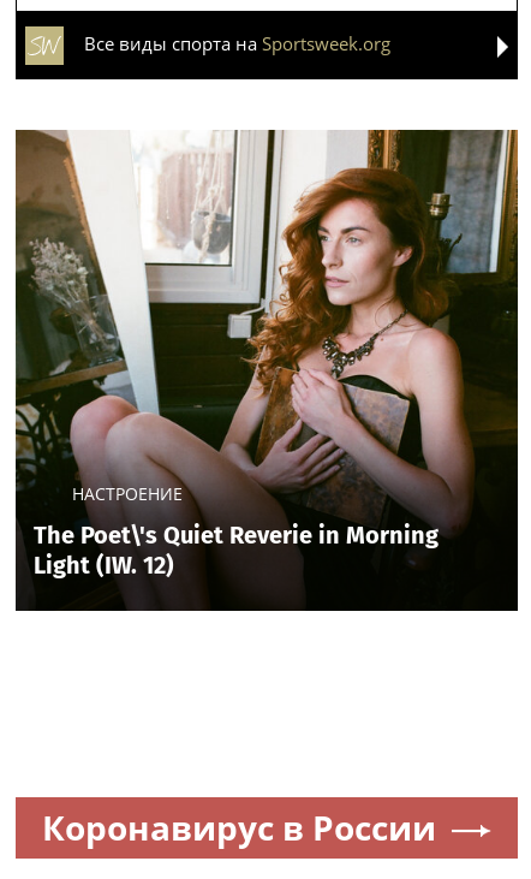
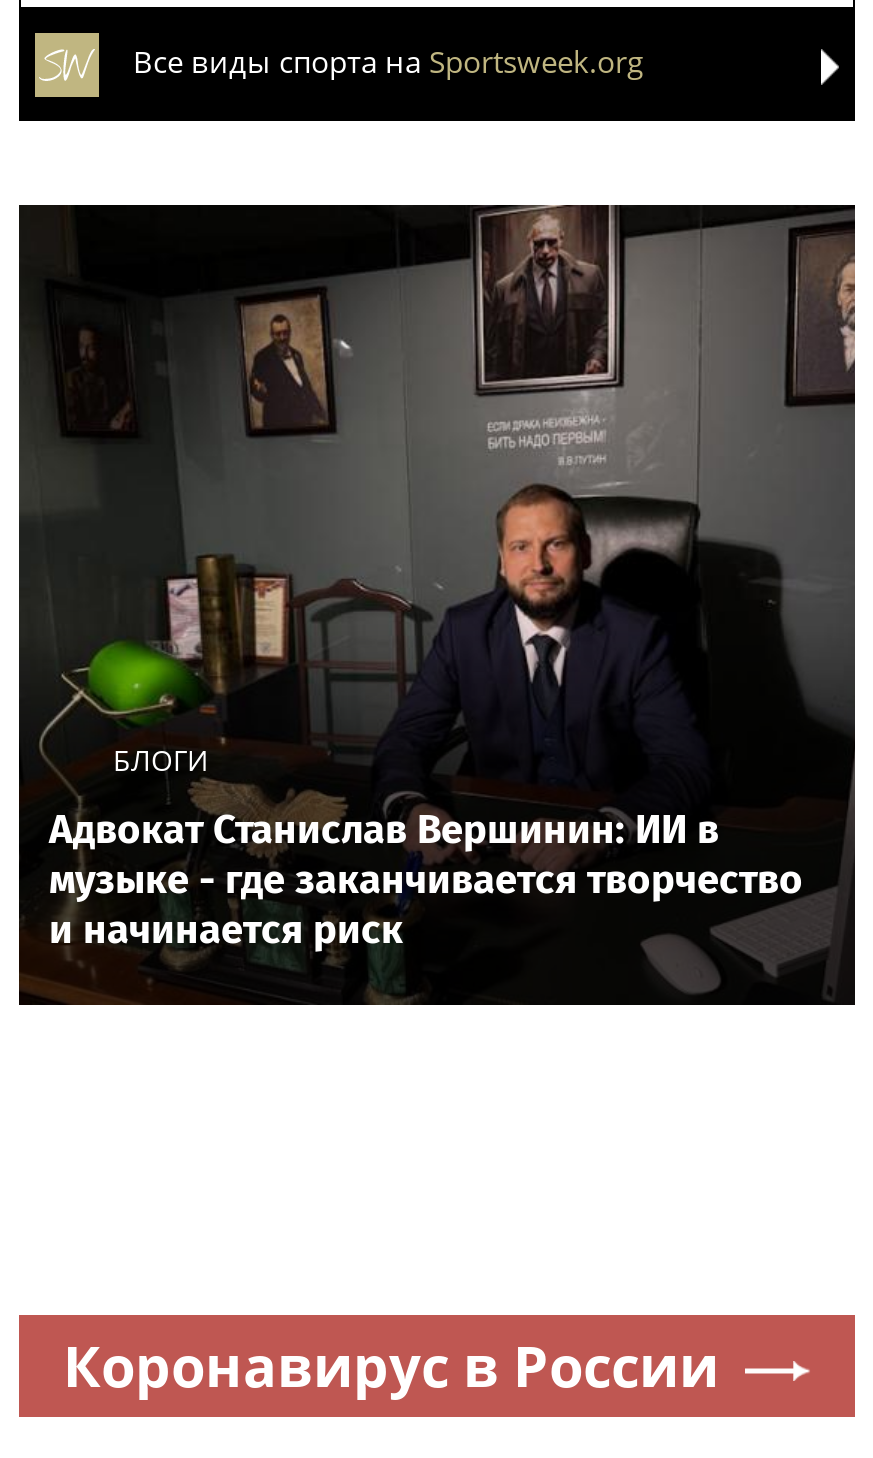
- [image]
- НАСТРОЕНИЕ
+ [image]
+ БЛОГИ

- The Poet\'s Quiet Reverie in Morning
- Light (IW. 12)
+ Адвокат Станислав Вершинин: ИИ в
+ музыке - где заканчивается творчество
+ и начинается риск
